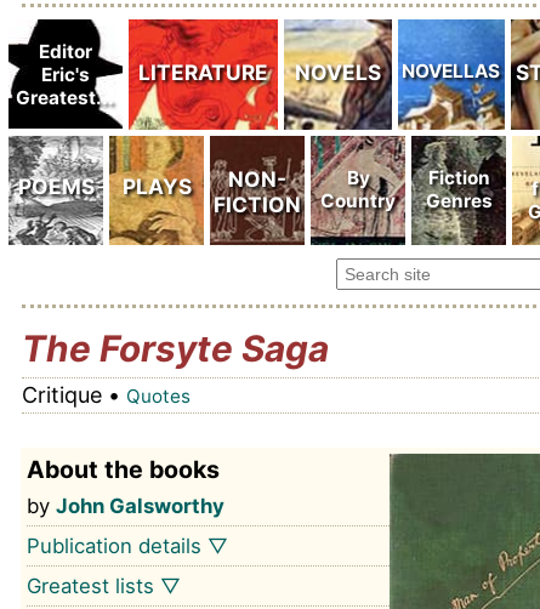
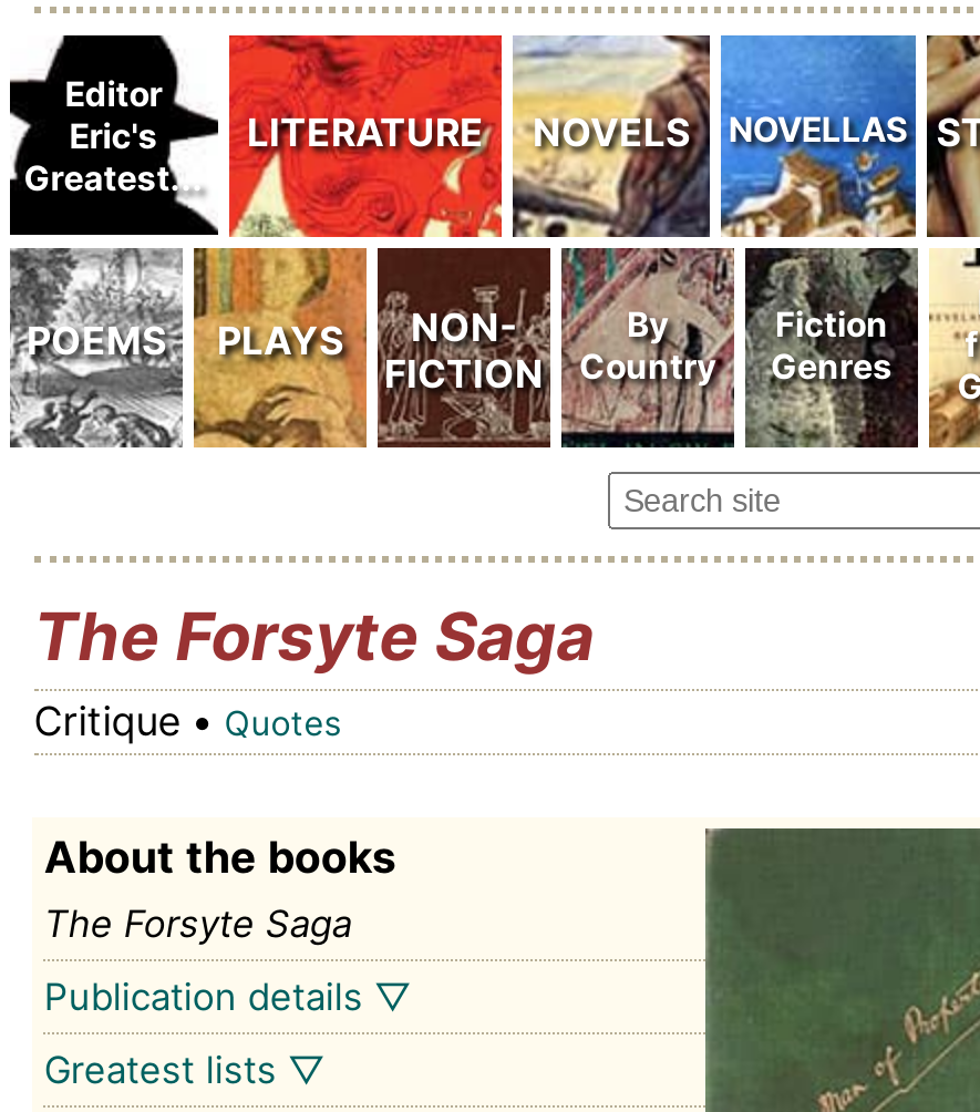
- by John Galsworthy
+ The Forsyte Saga
